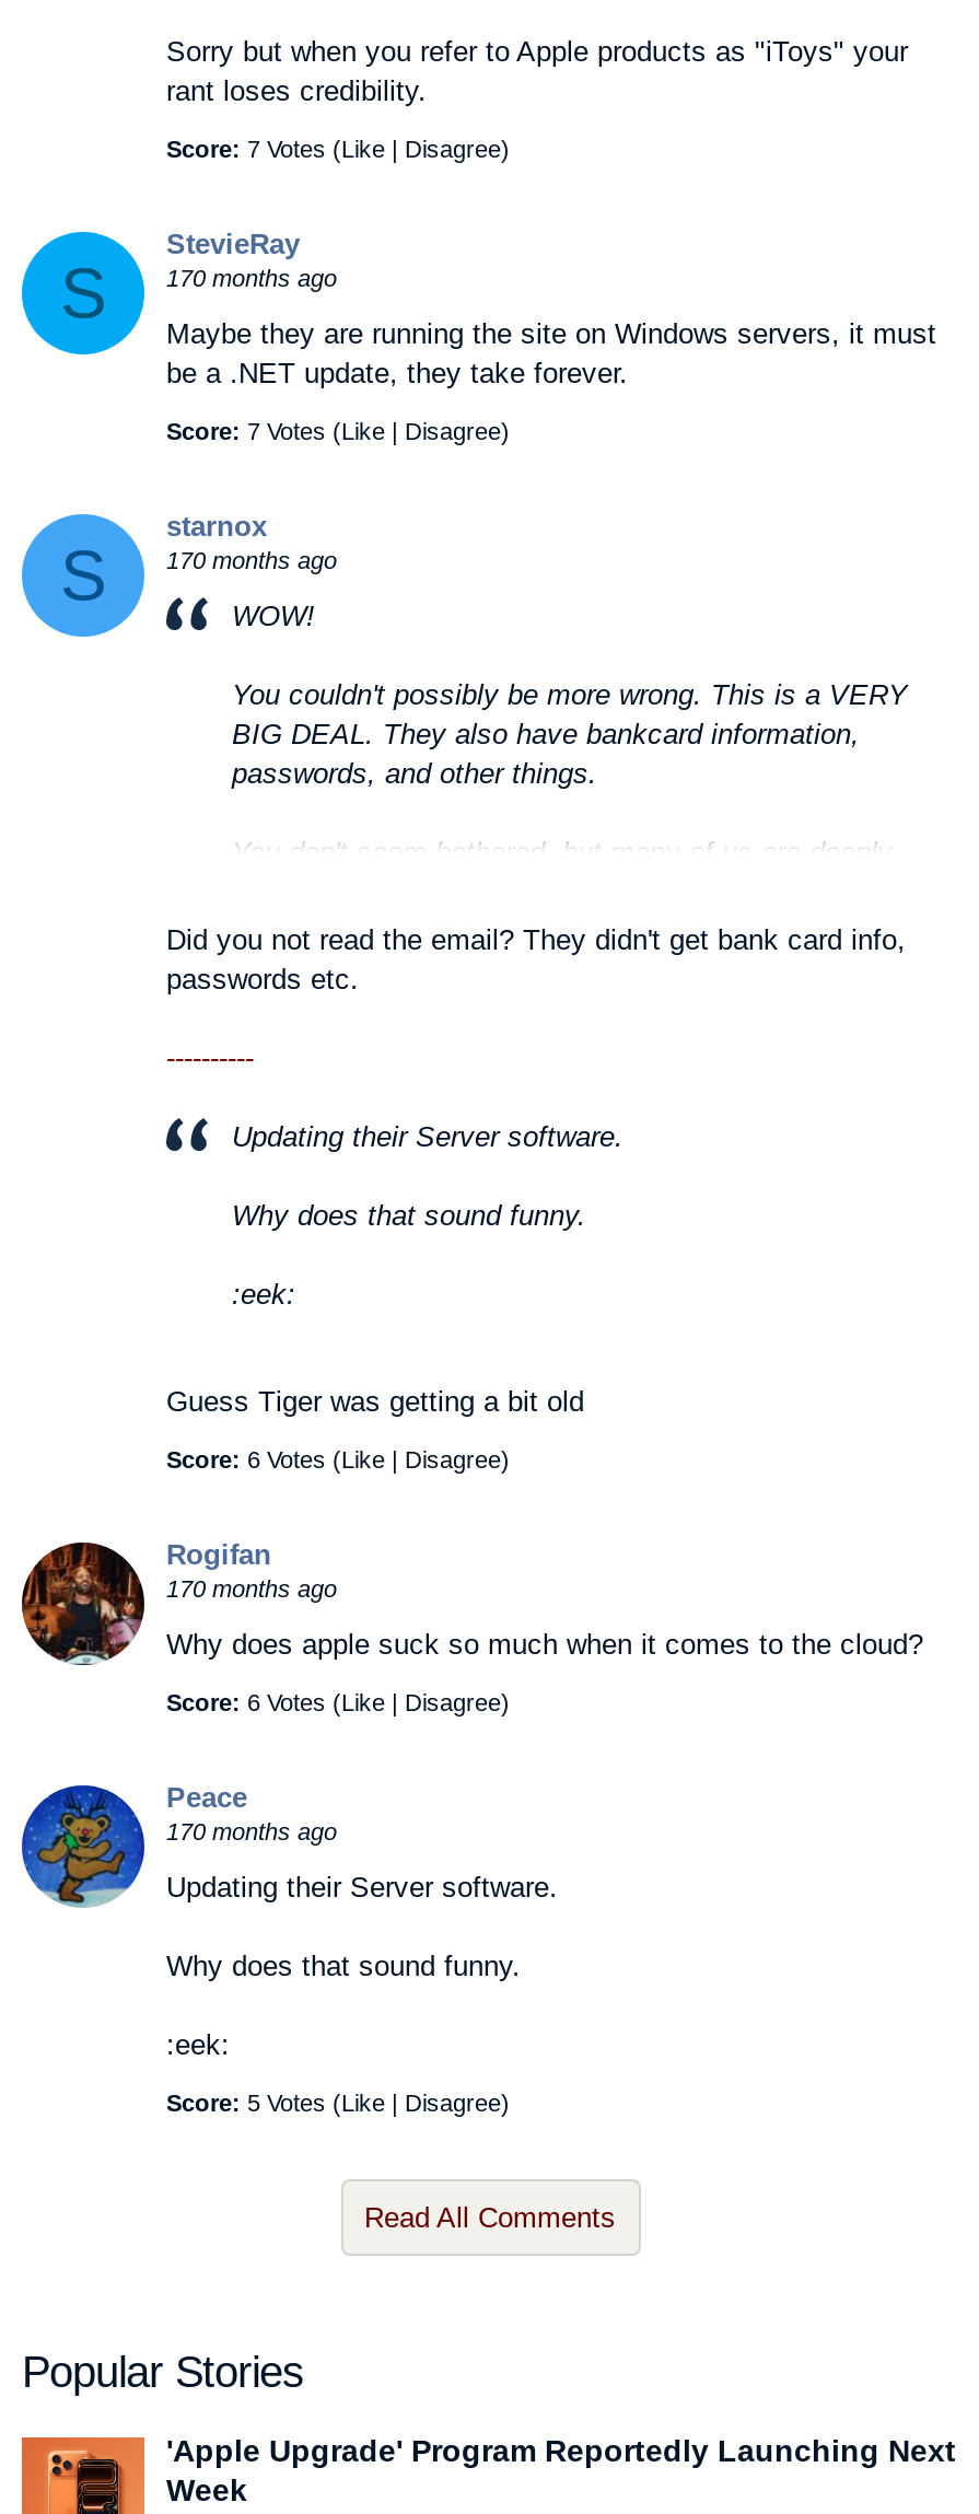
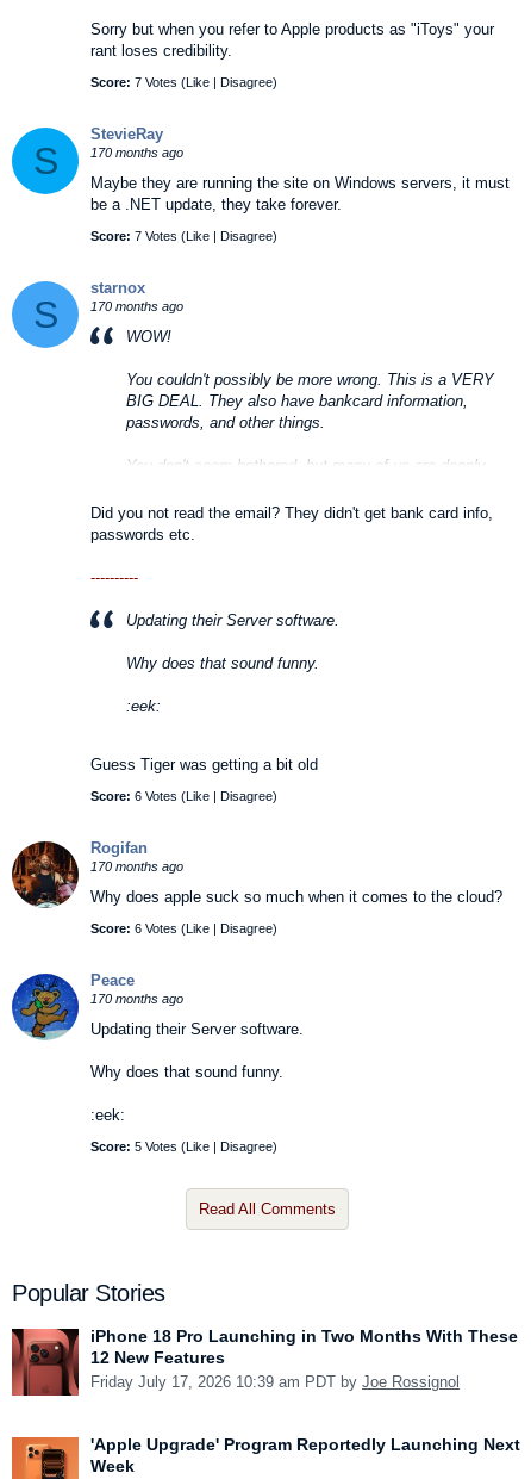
+ [image]
+ iPhone 18 Pro Launching in Two Months With These
+ 12 New Features
+ Friday July 17, 2026 10:39 am PDT by Joe Rossignol
